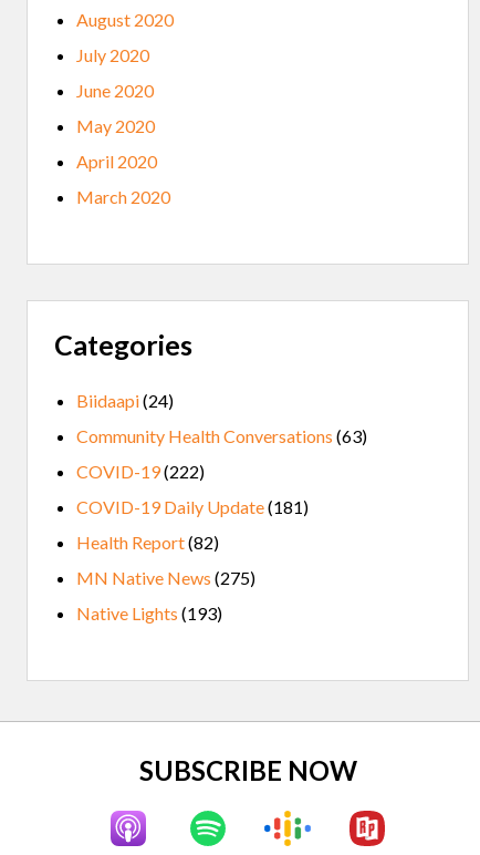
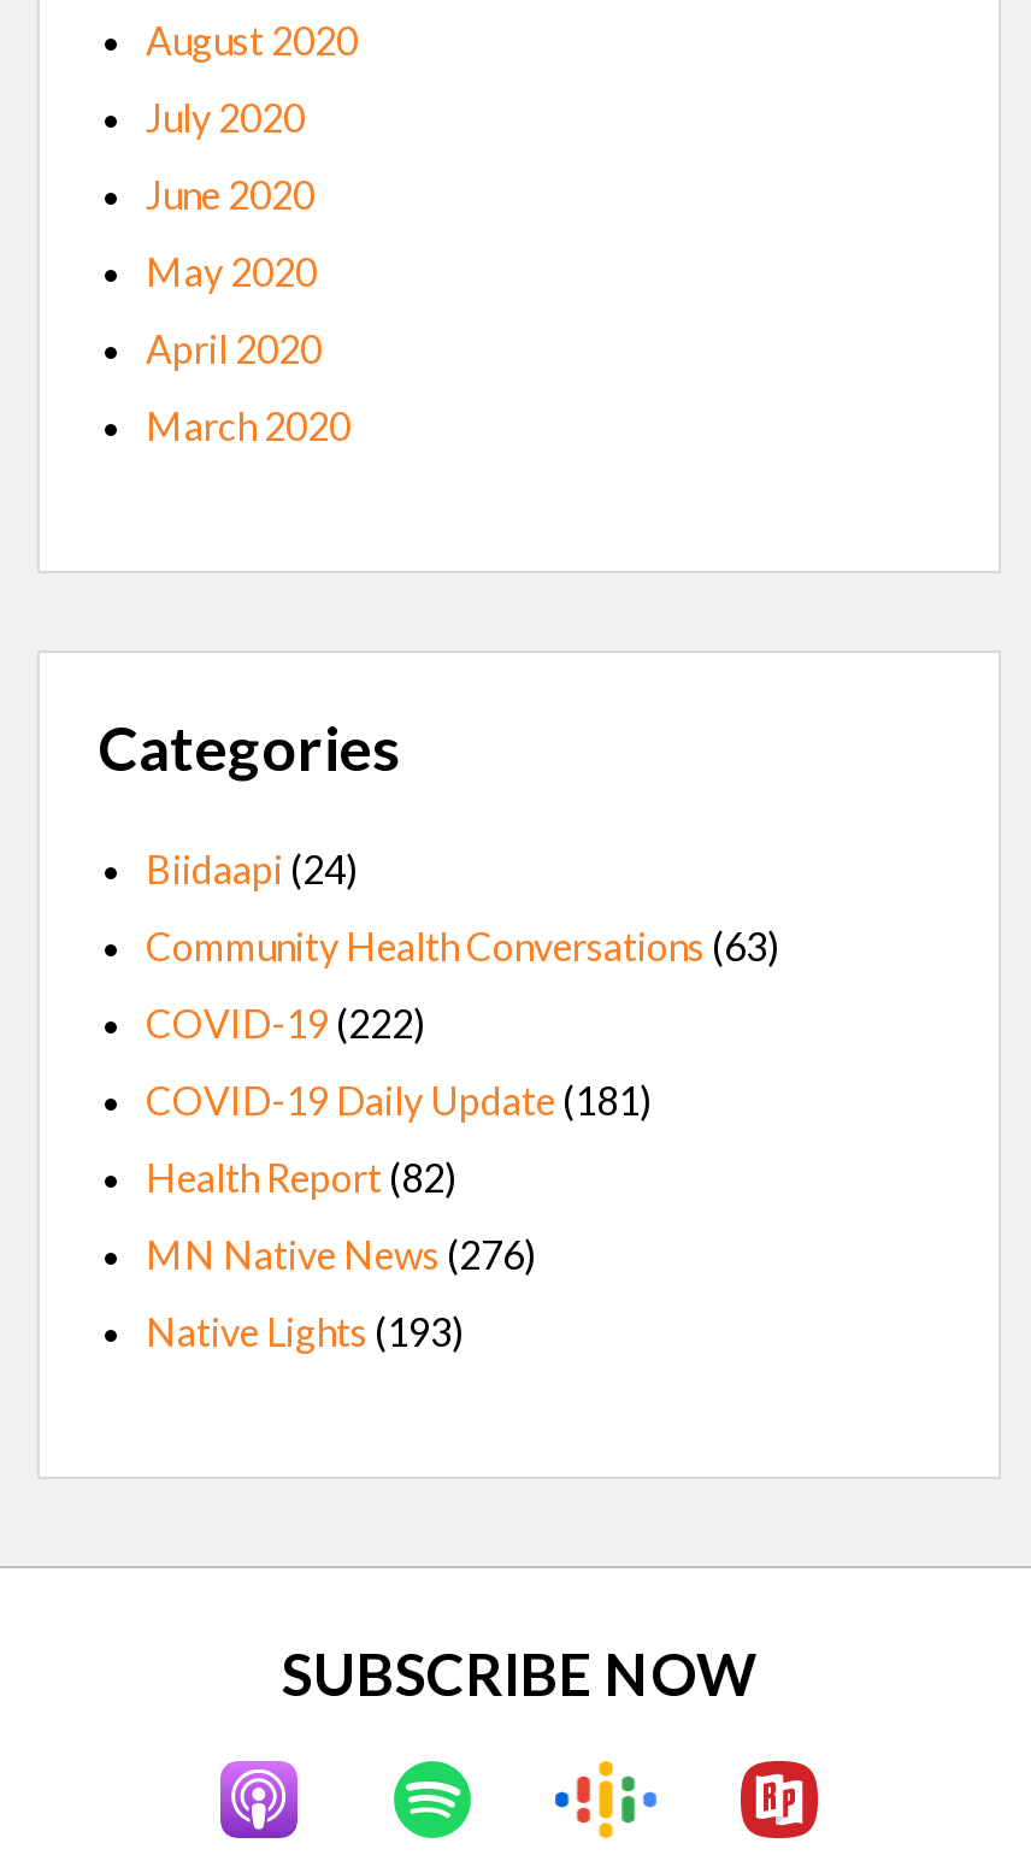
- MN Native News (275)
+ MN Native News (276)
